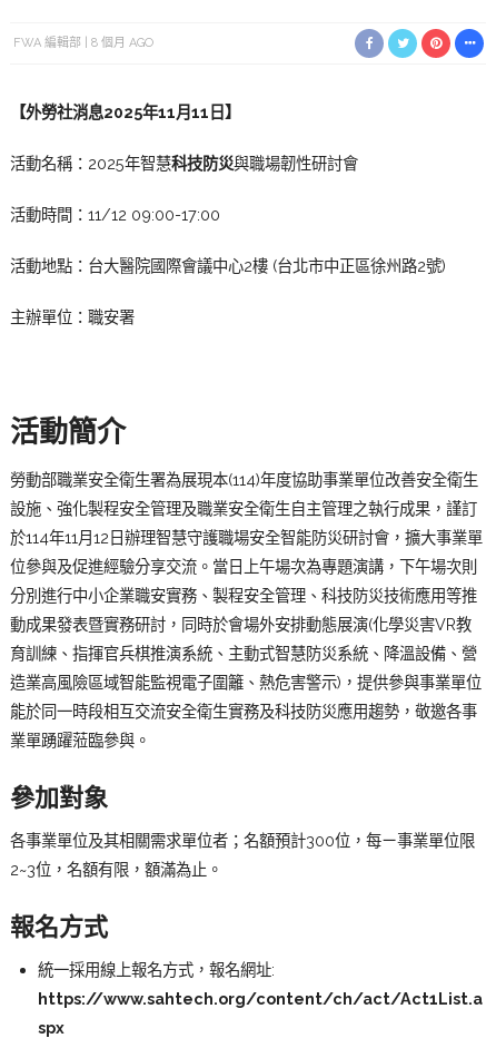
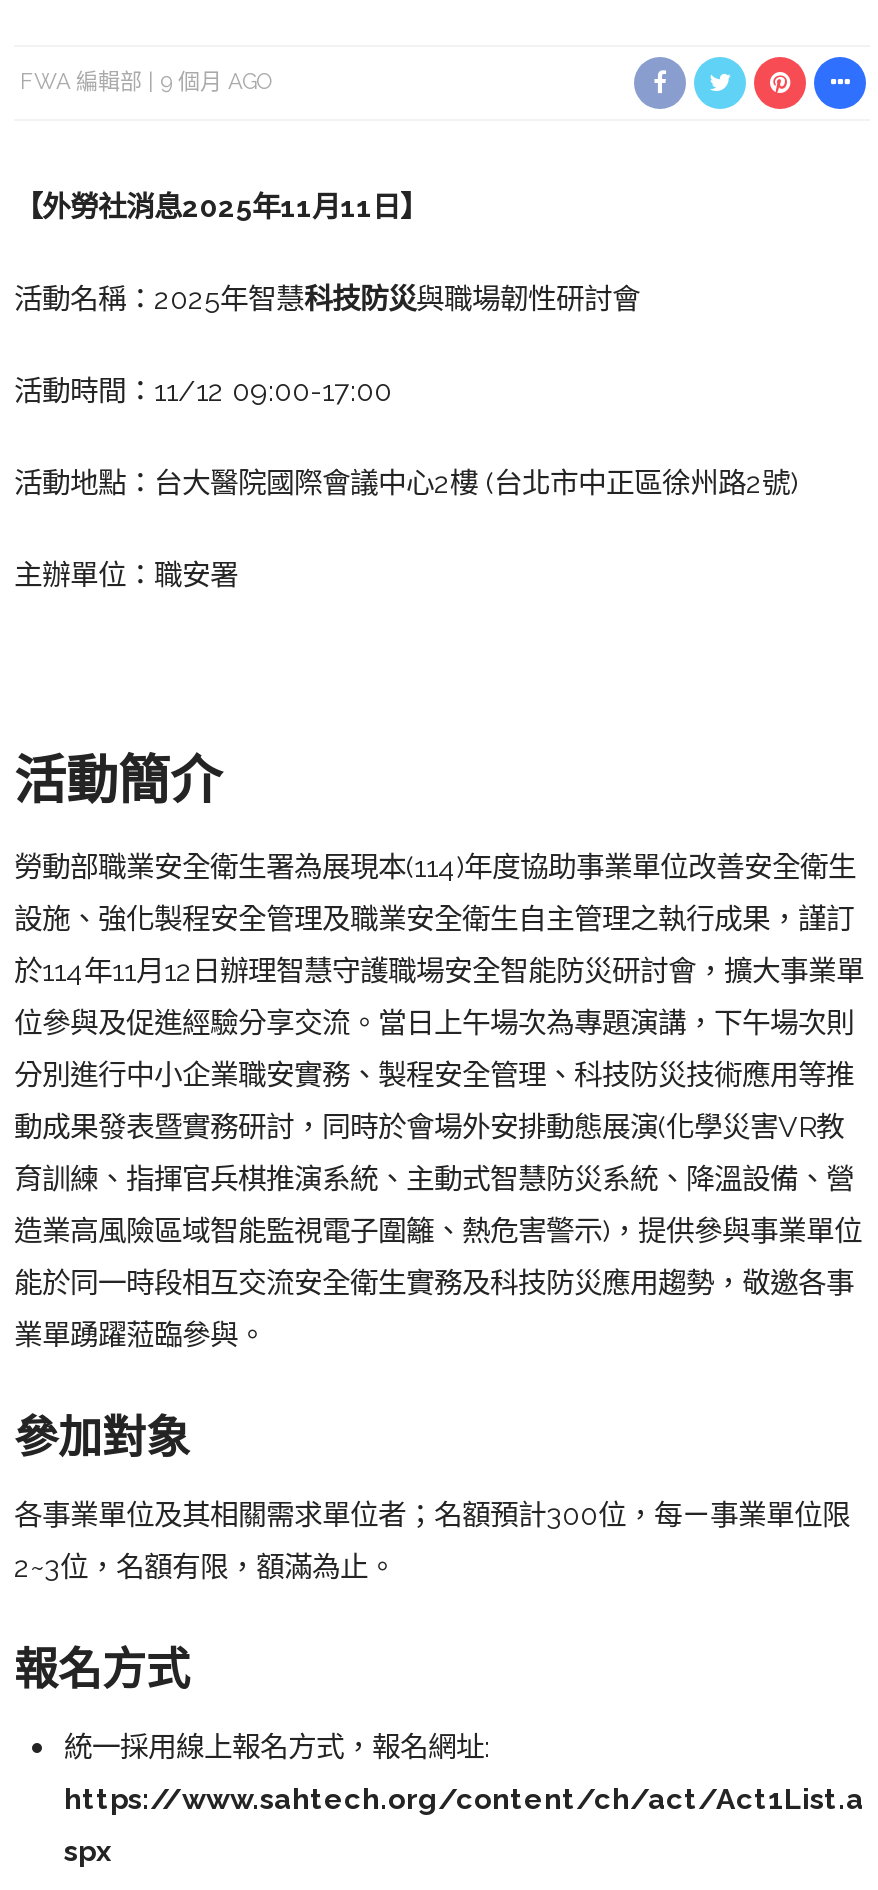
- FWA 編輯部 8 個月 AGO
+ FWA 編輯部 9 個月 AGO
